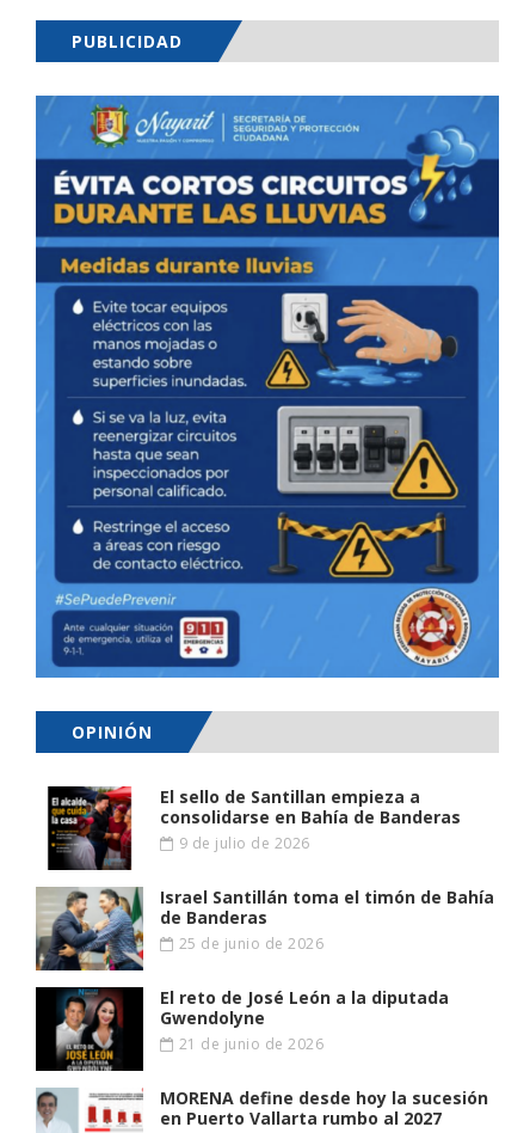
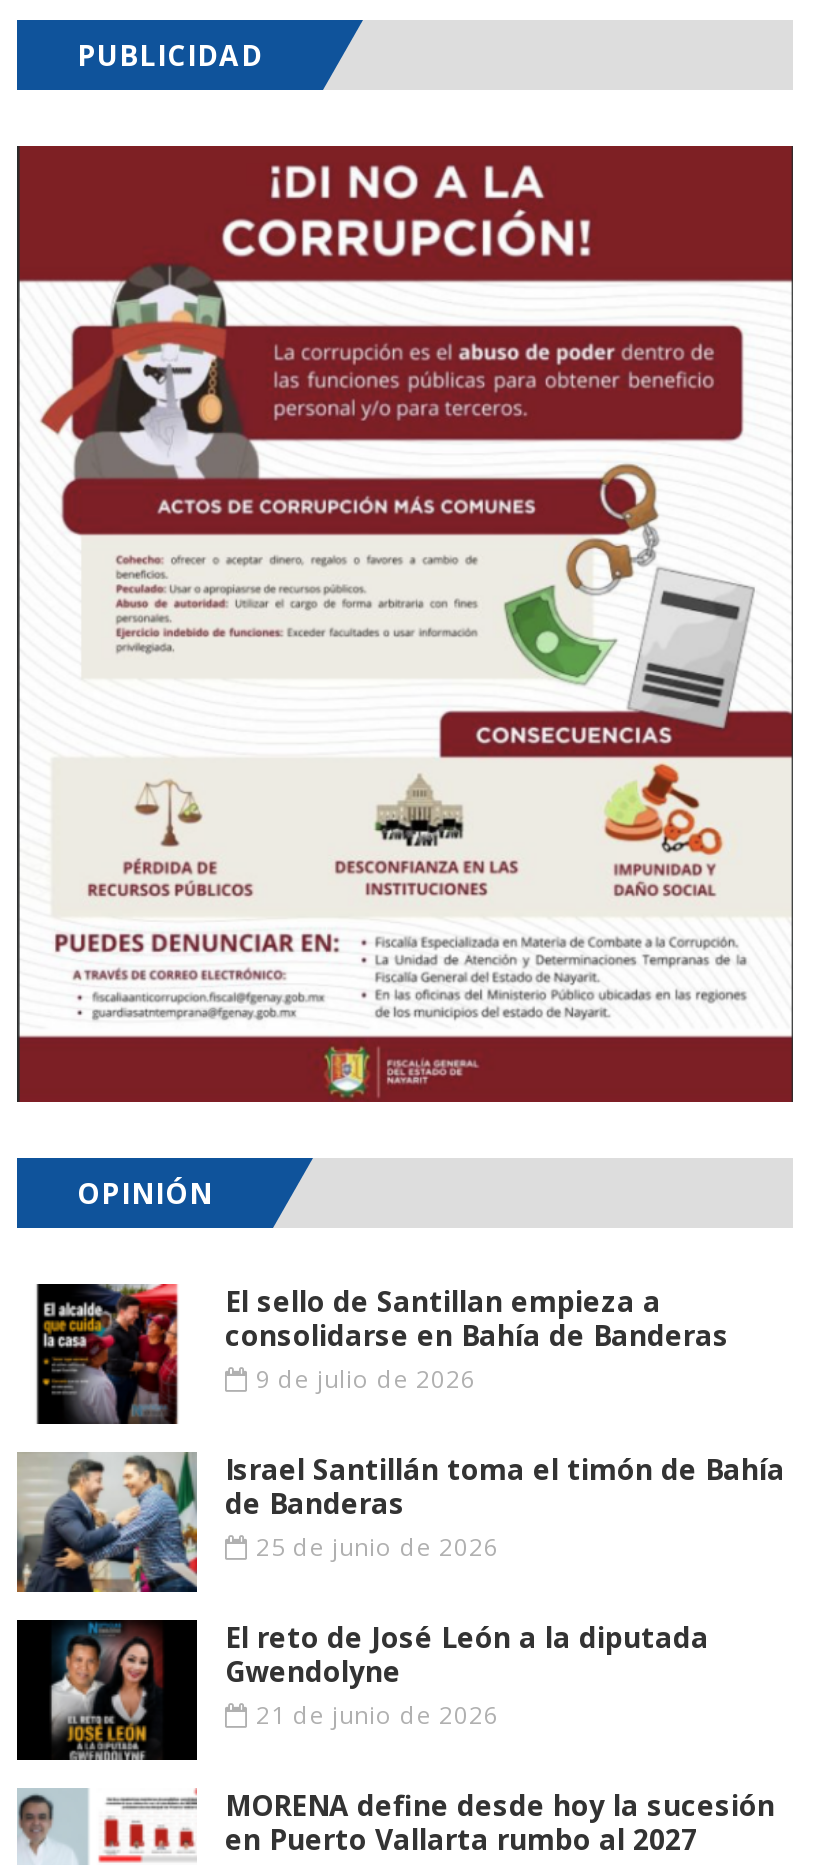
- [image]
+ [image]
